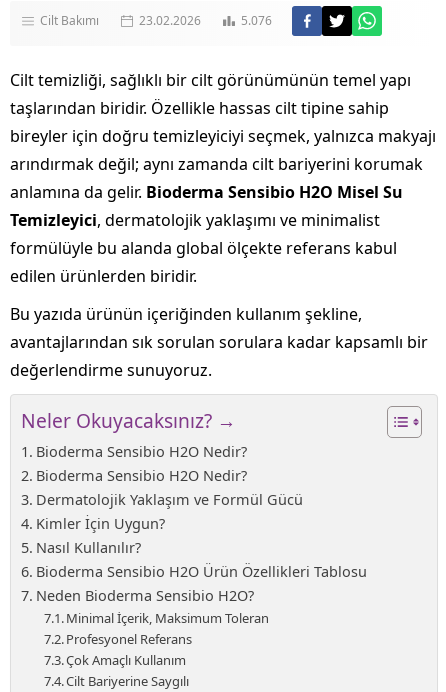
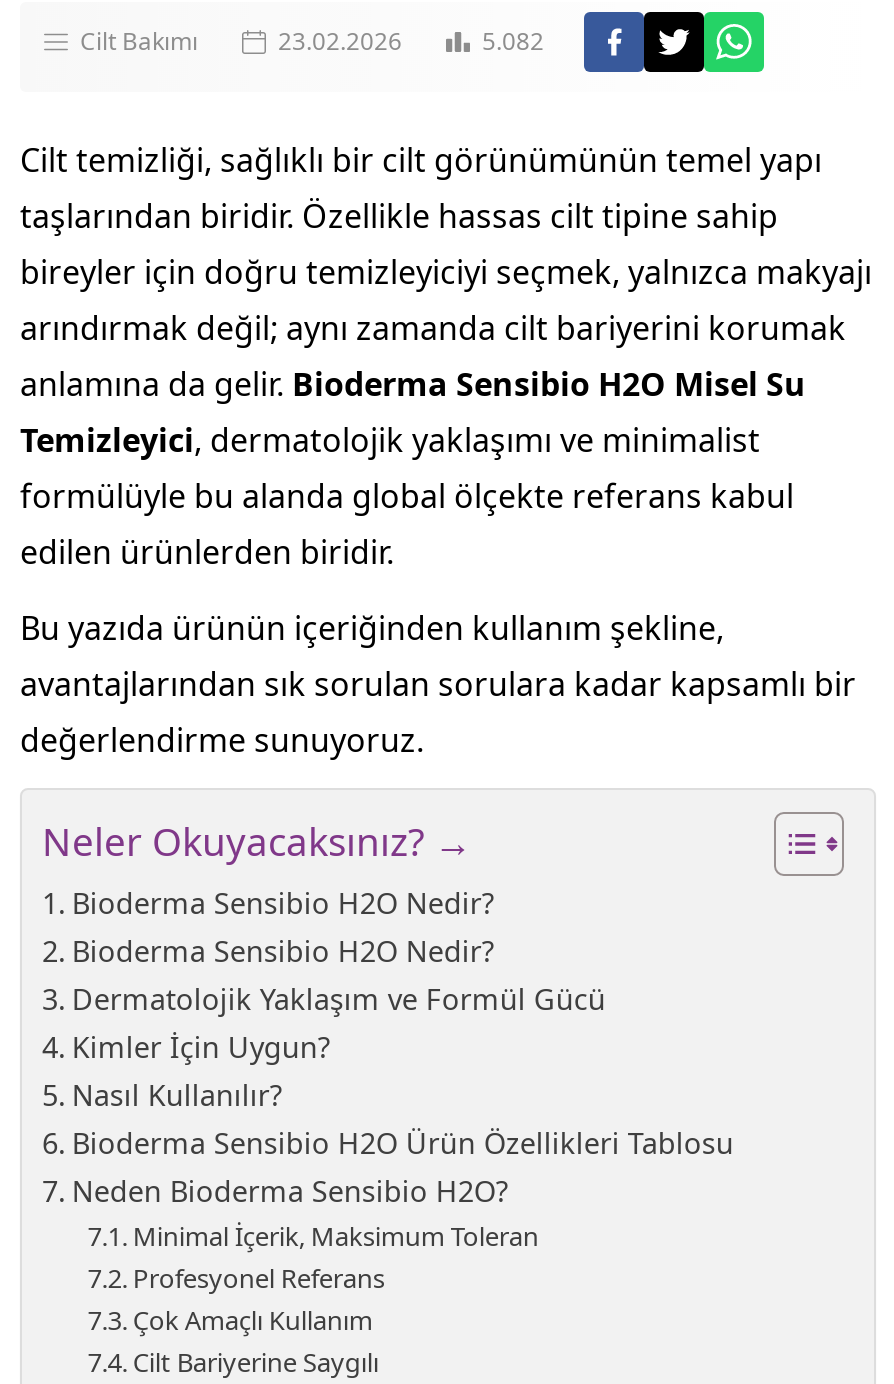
- 5.076
+ 5.082
